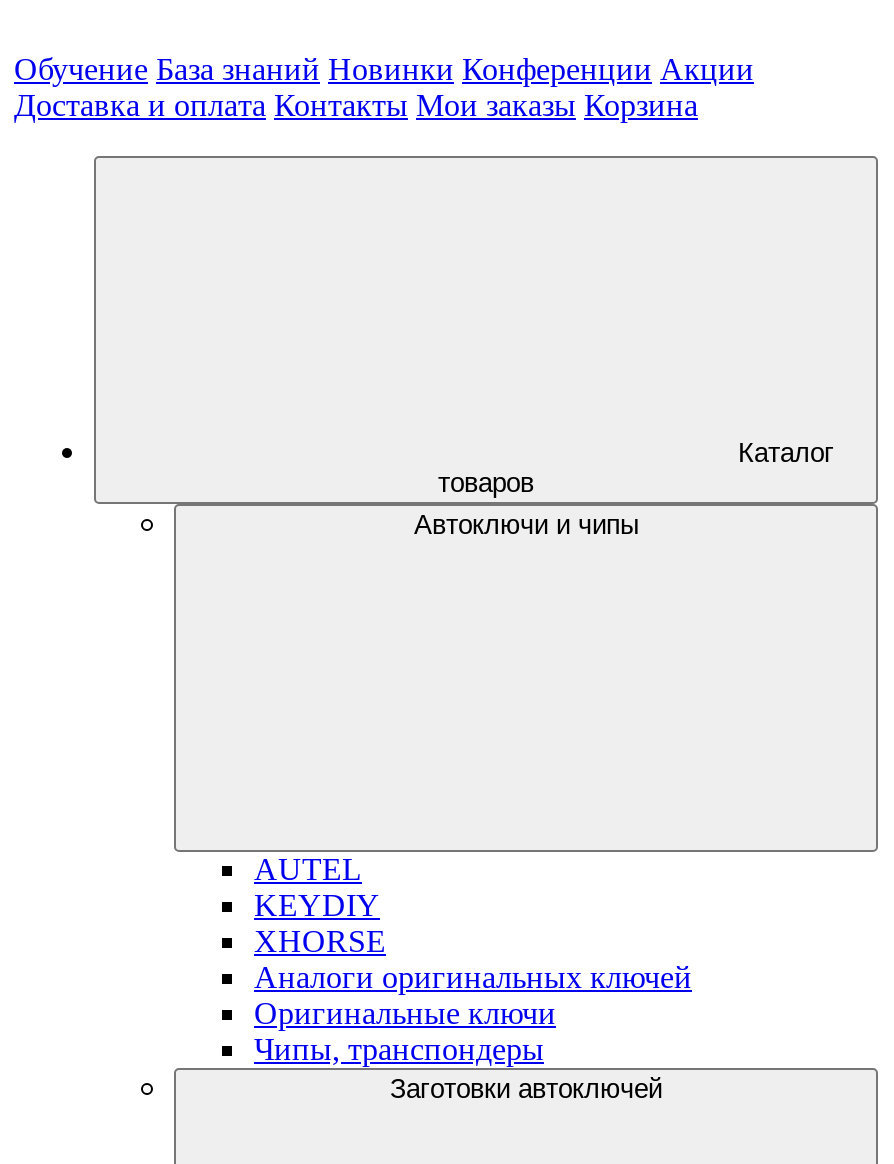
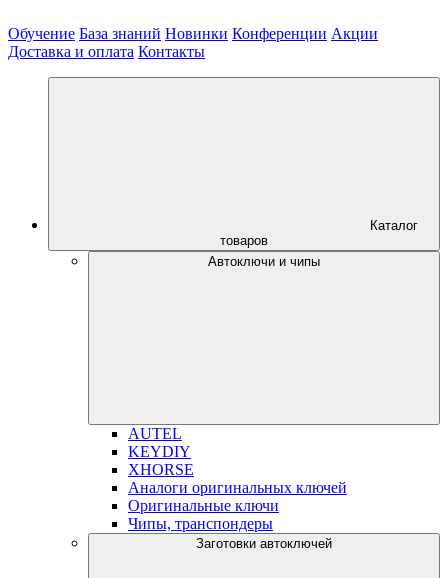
- Доставка и оплата Контакты Мои заказы Корзина
+ Доставка и оплата Контакты
